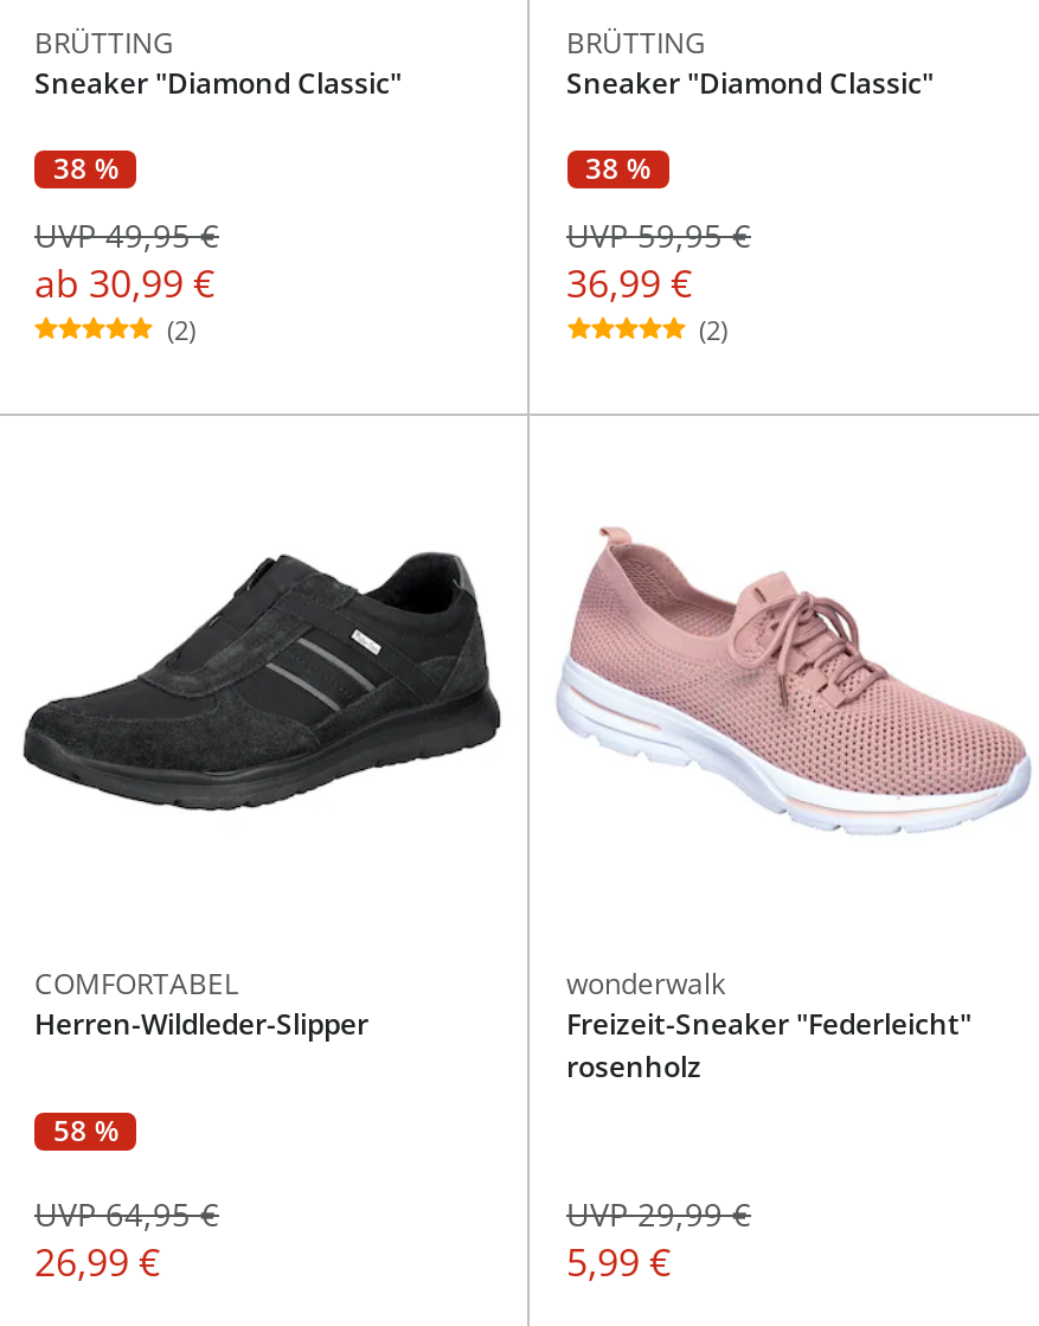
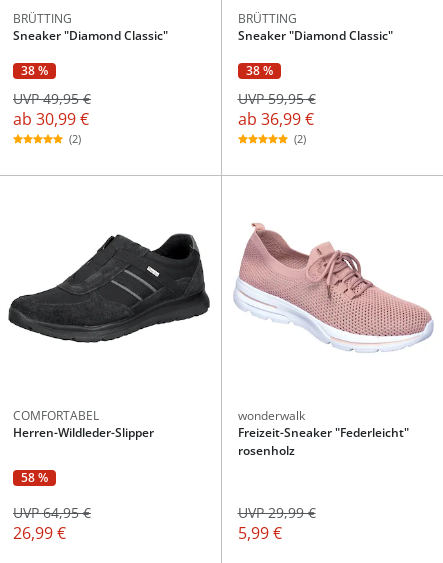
- 36,99 €
+ ab 36,99 €
